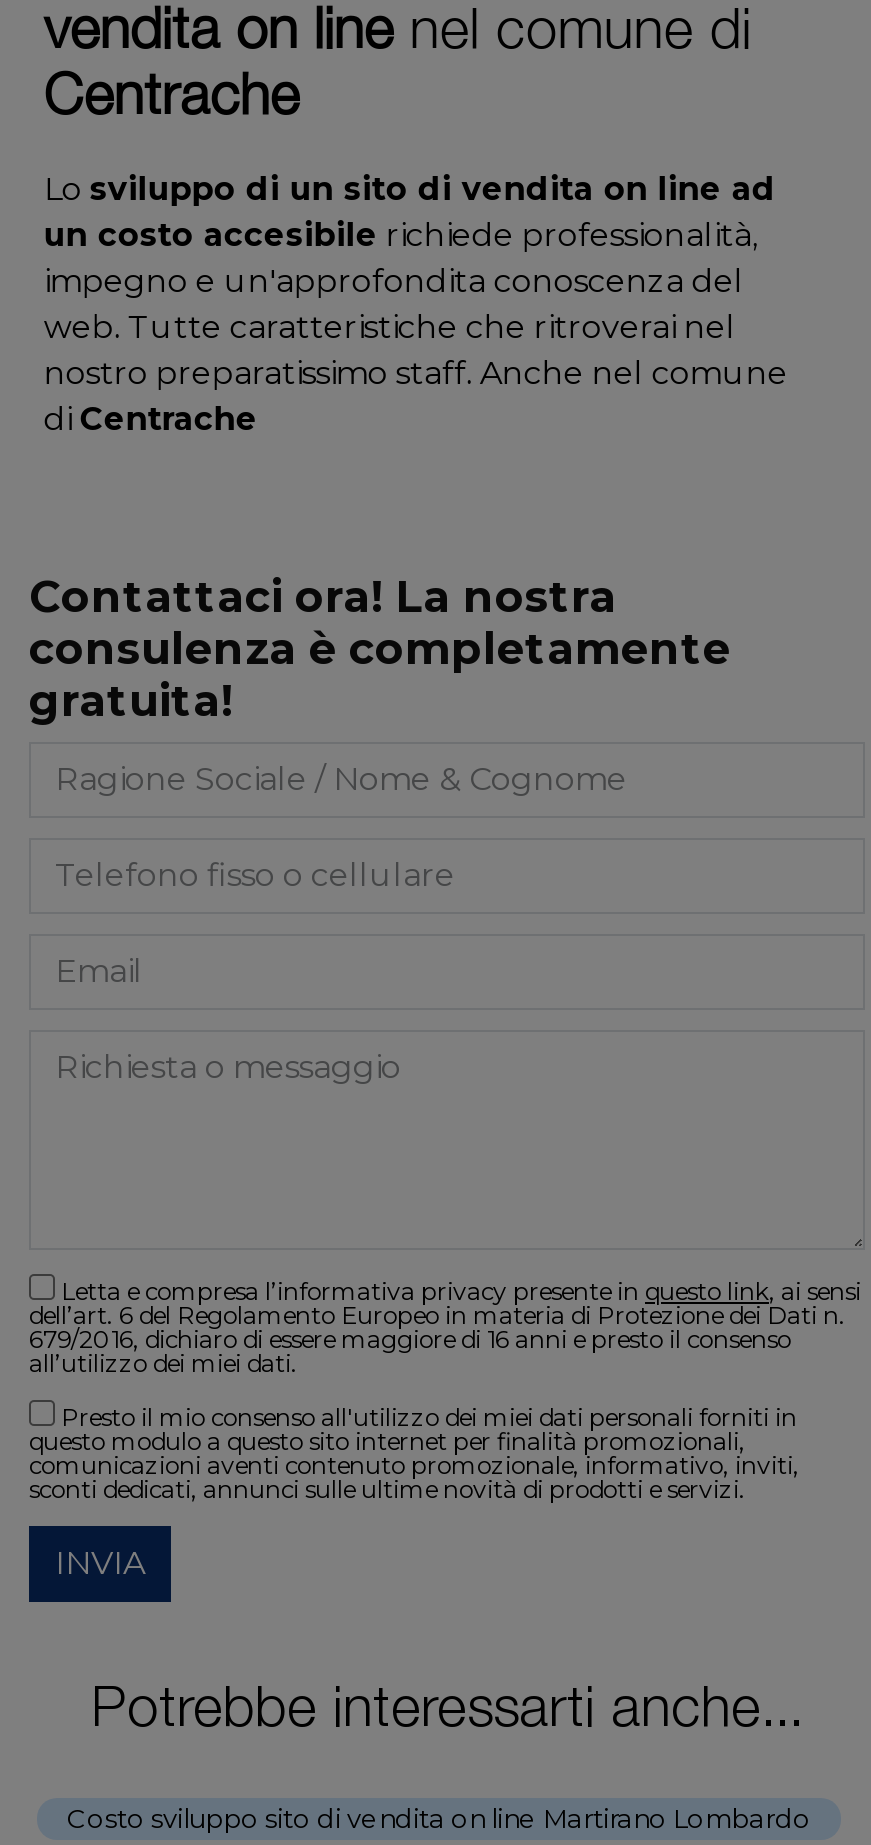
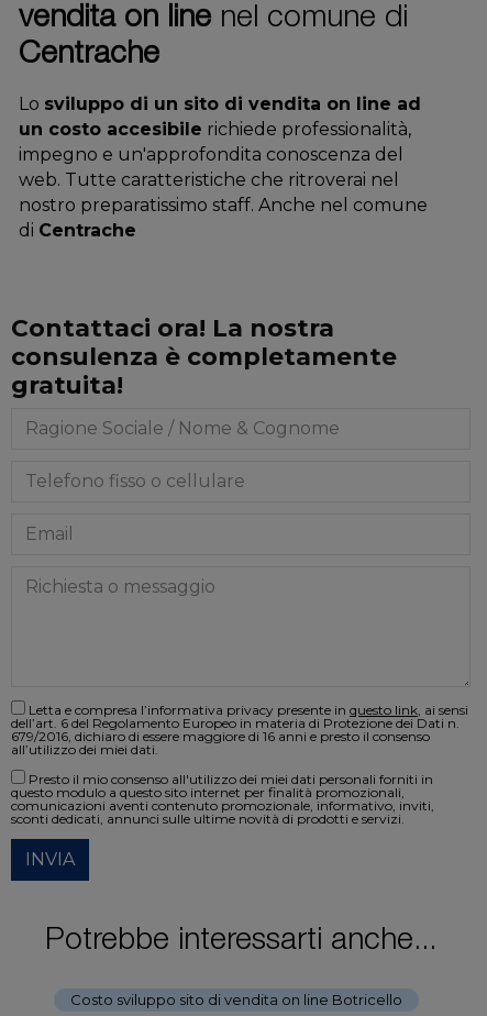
- Costo sviluppo sito di vendita on line Martirano Lombardo
+ Costo sviluppo sito di vendita on line Botricello
